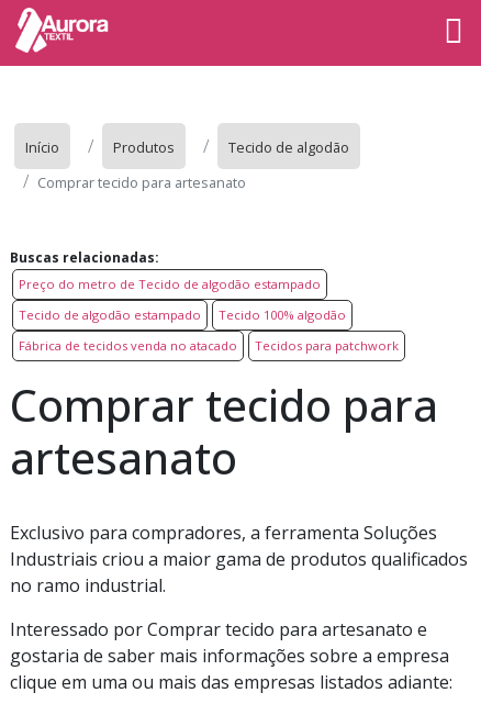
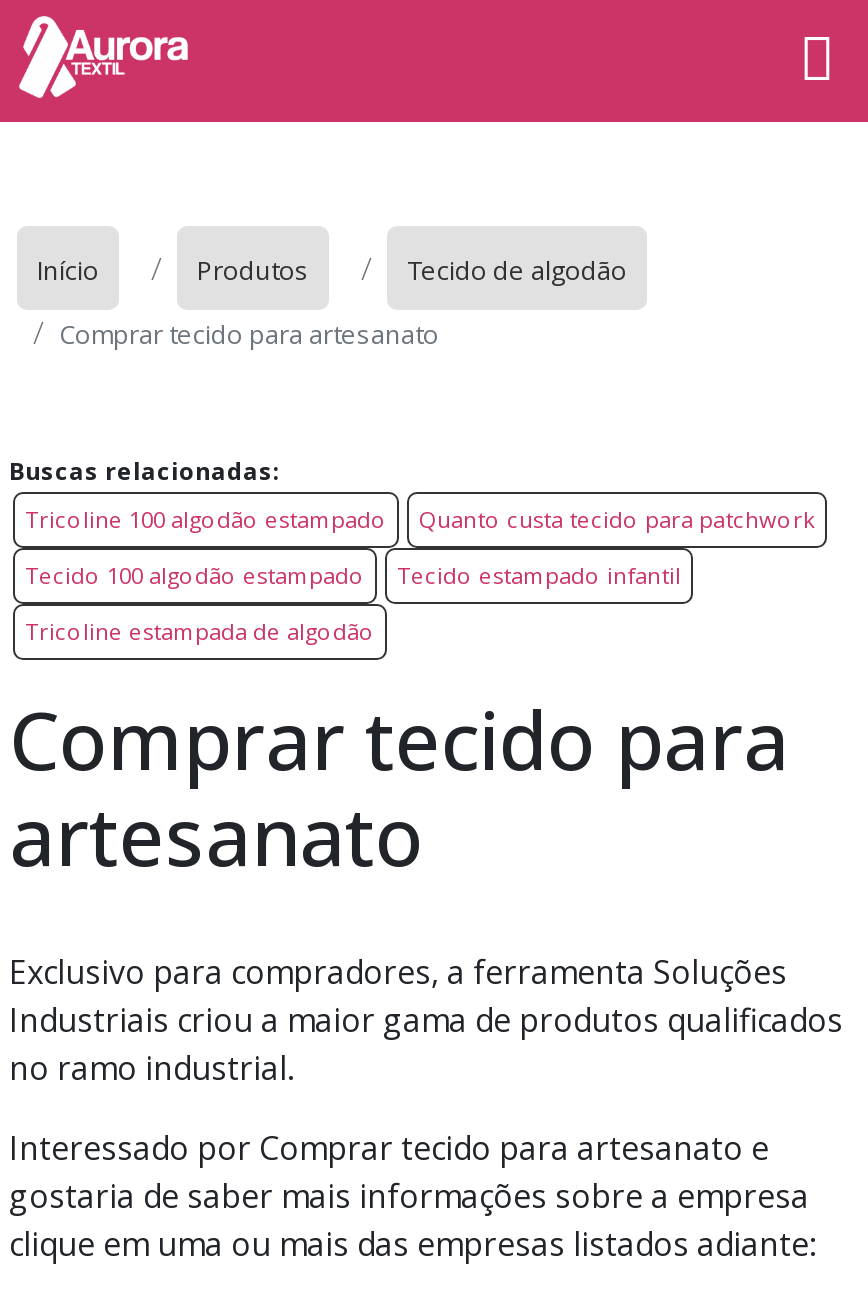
- Preço do metro de Tecido de algodão estampado
+ Tricoline 100 algodão estampado
+ Quanto custa tecido para patchwork

- Tecido de algodão estampado
- Tecido 100% algodão
+ Tecido 100 algodão estampado
+ Tecido estampado infantil

- Fábrica de tecidos venda no atacado
- Tecidos para patchwork
+ Tricoline estampada de algodão
